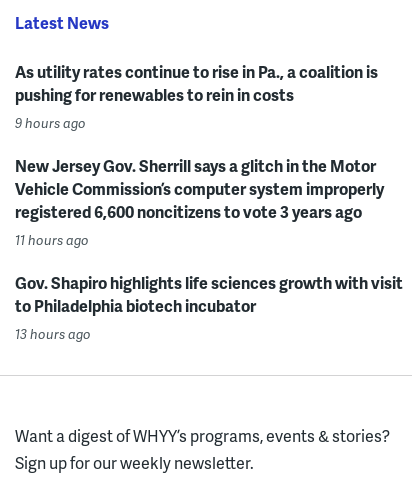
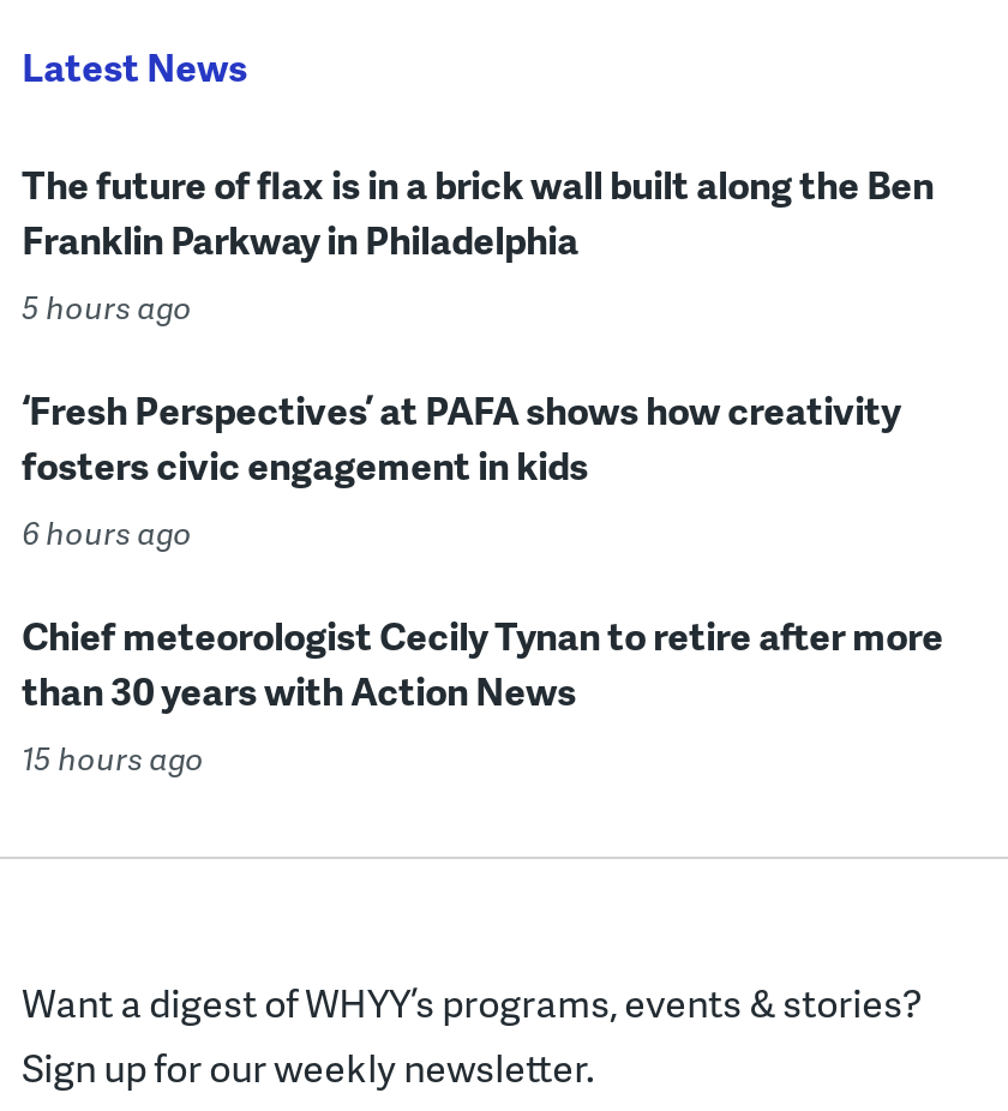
- As utility rates continue to rise in Pa., a coalition is
- pushing for renewables to rein in costs
- 9 hours ago
+ The future of flax is in a brick wall built along the Ben
+ Franklin Parkway in Philadelphia
+ 5 hours ago

- New Jersey Gov. Sherrill says a glitch in the Motor
- Vehicle Commission’s computer system improperly
- registered 6,600 noncitizens to vote 3 years ago
- 11 hours ago
+ ‘Fresh Perspectives’ at PAFA shows how creativity
+ fosters civic engagement in kids
+ 6 hours ago

- Gov. Shapiro highlights life sciences growth with visit
- to Philadelphia biotech incubator
- 13 hours ago
+ Chief meteorologist Cecily Tynan to retire after more
+ than 30 years with Action News
+ 15 hours ago
